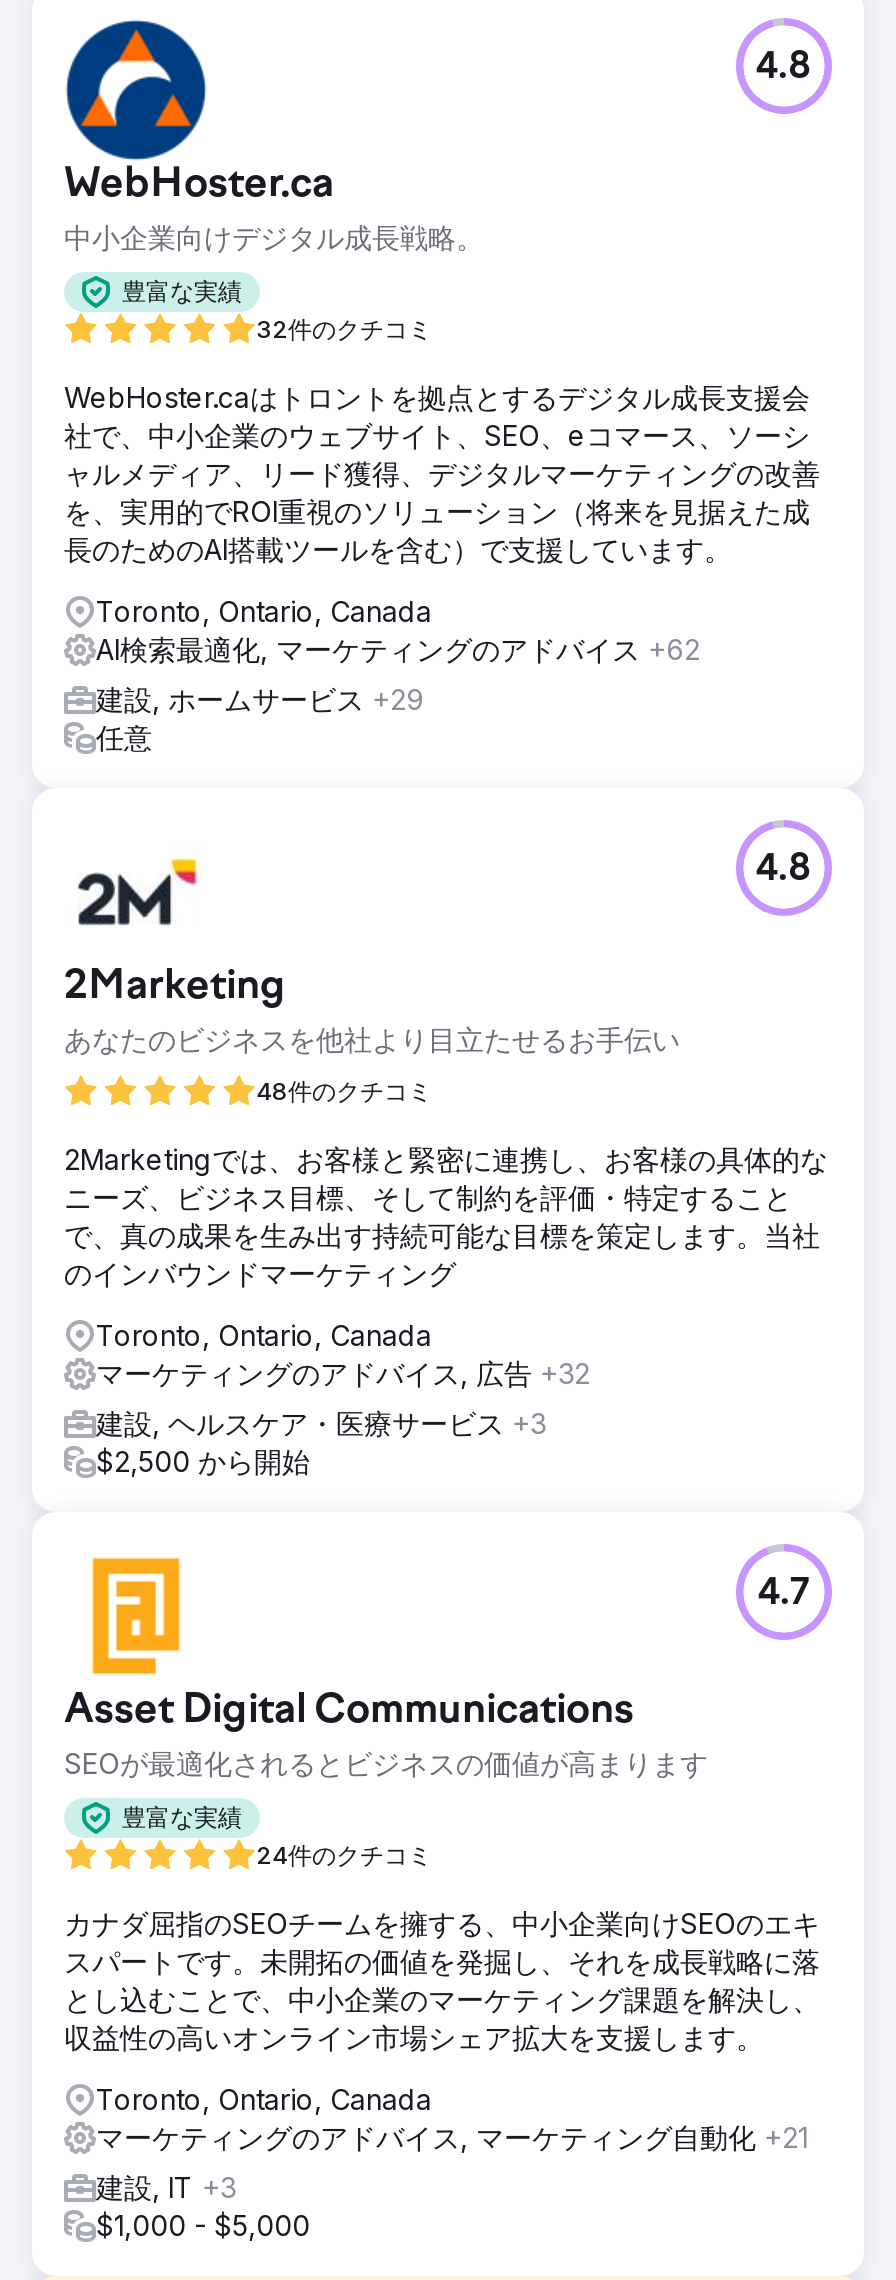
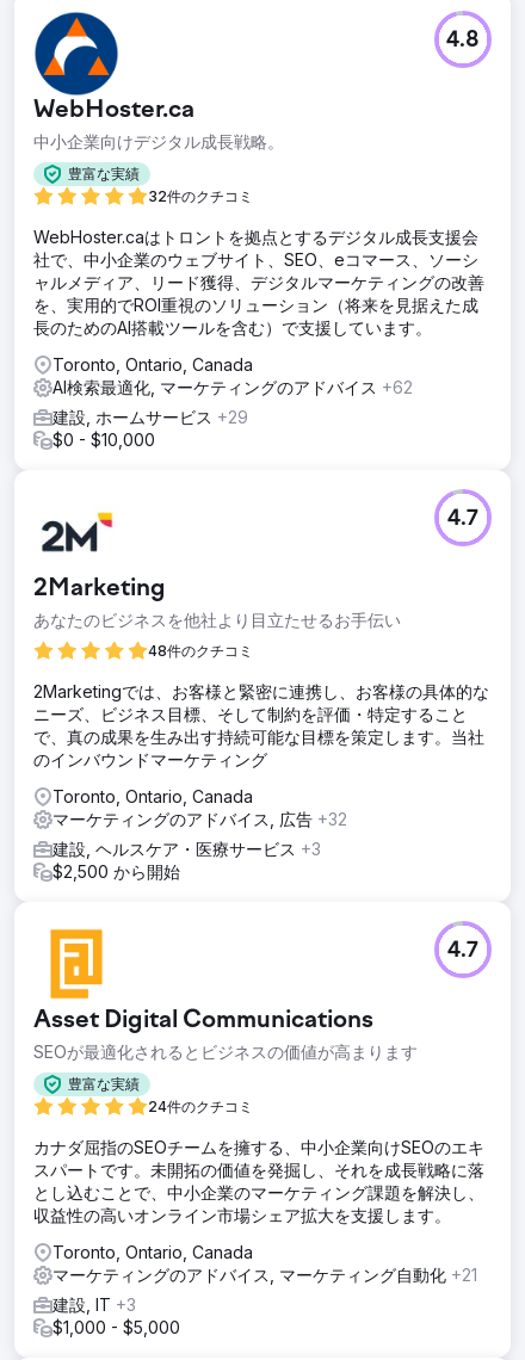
- 任意
+ $0 - $10,000

- 4.8
+ 4.7
